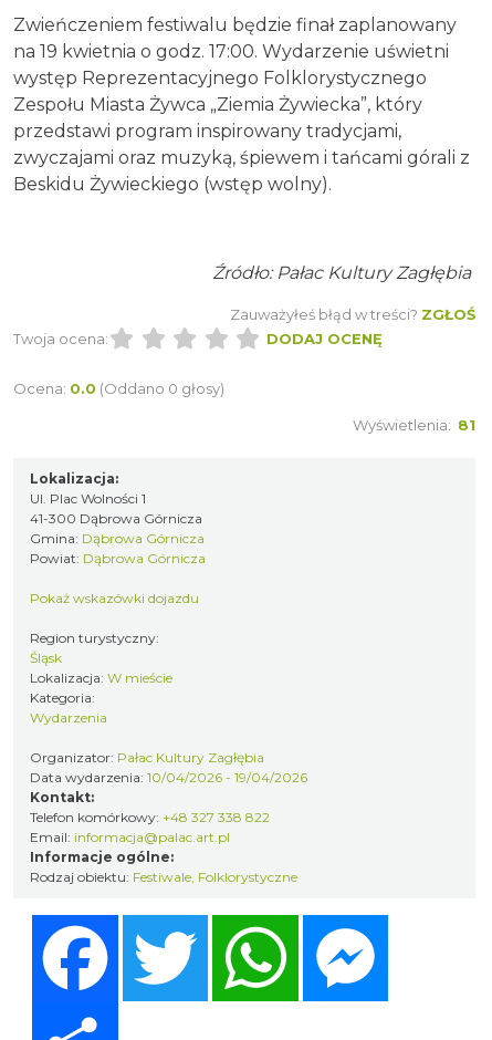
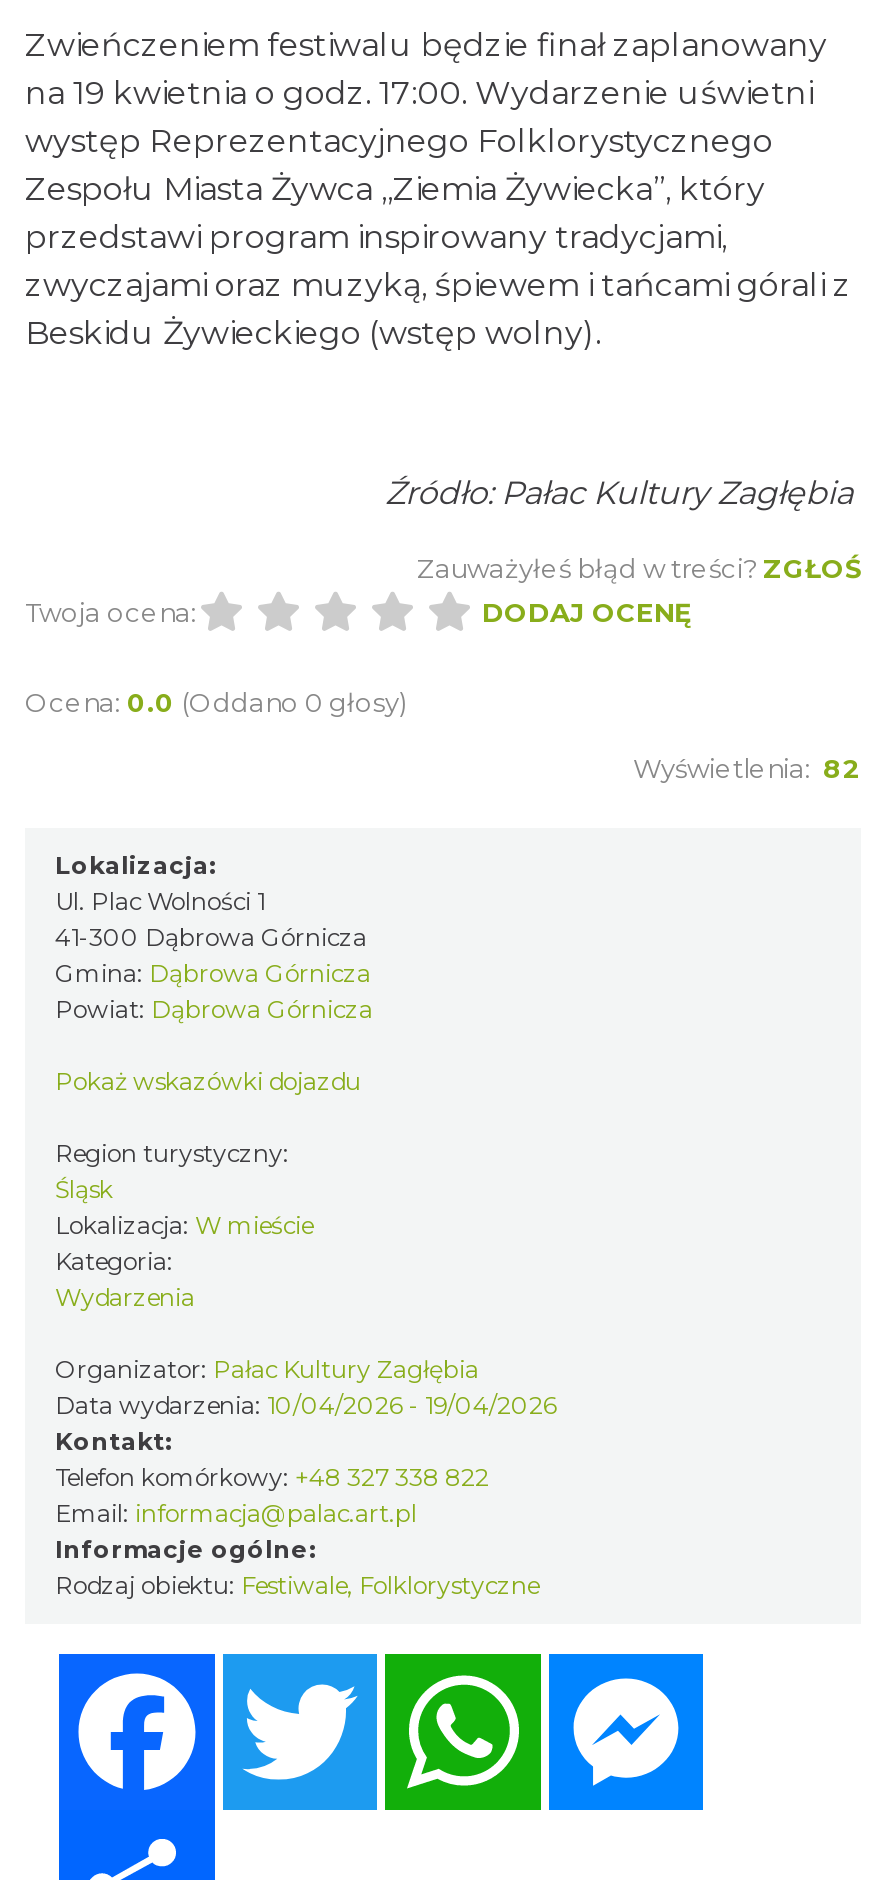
- Wyświetlenia: 81
+ Wyświetlenia: 82
